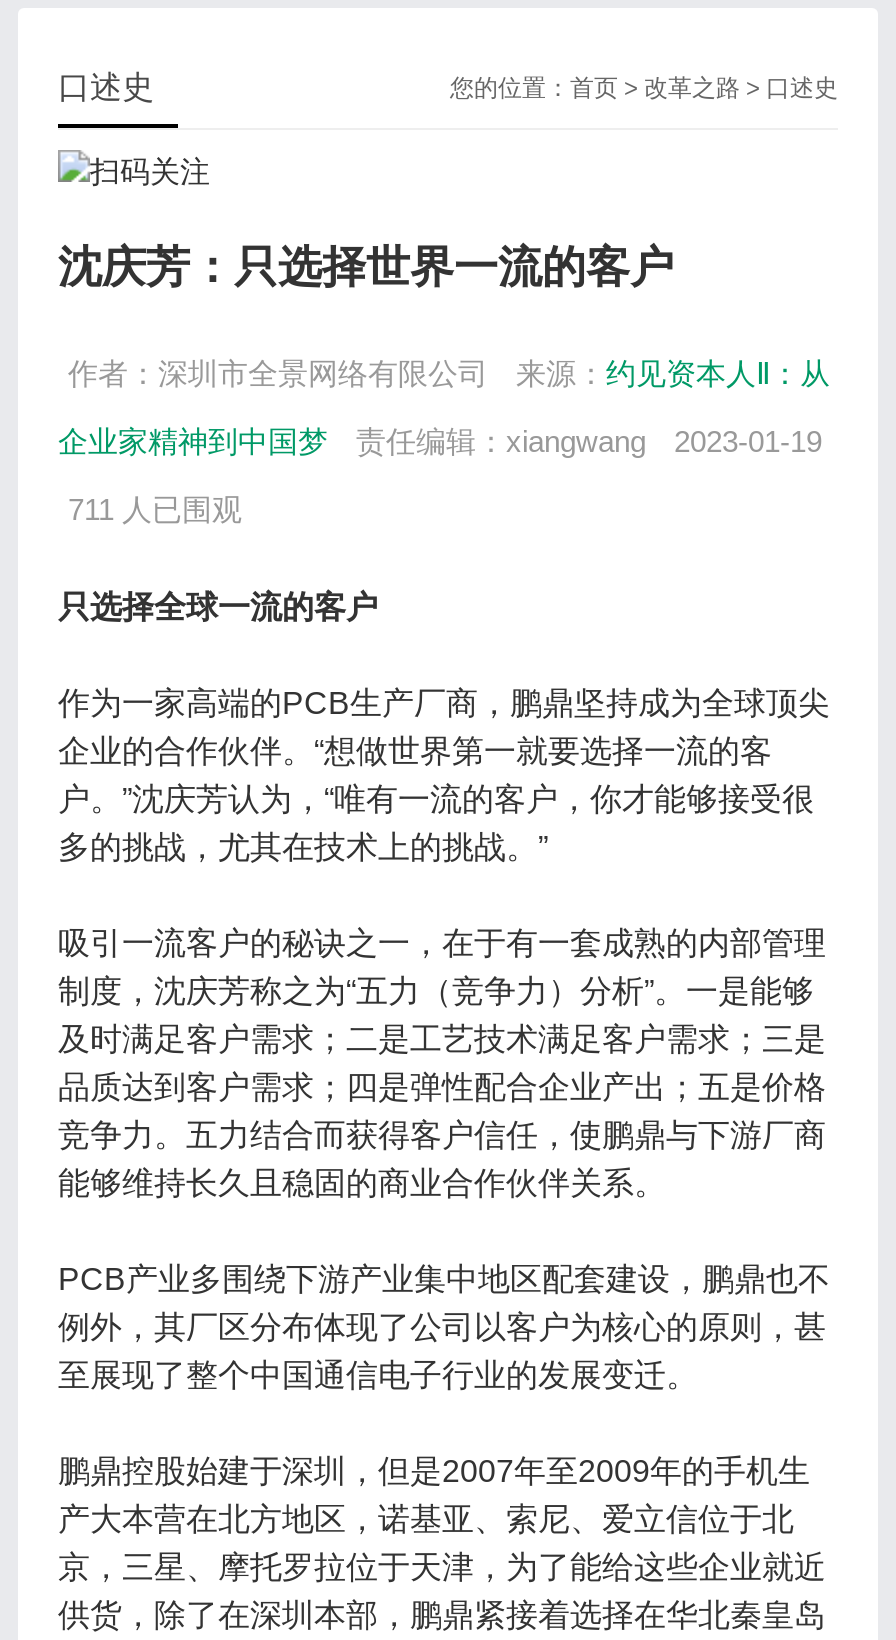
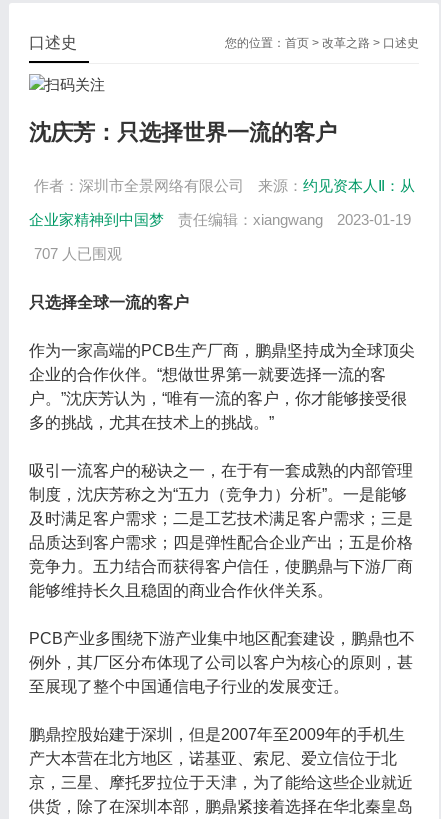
- 711 人已围观
+ 707 人已围观
